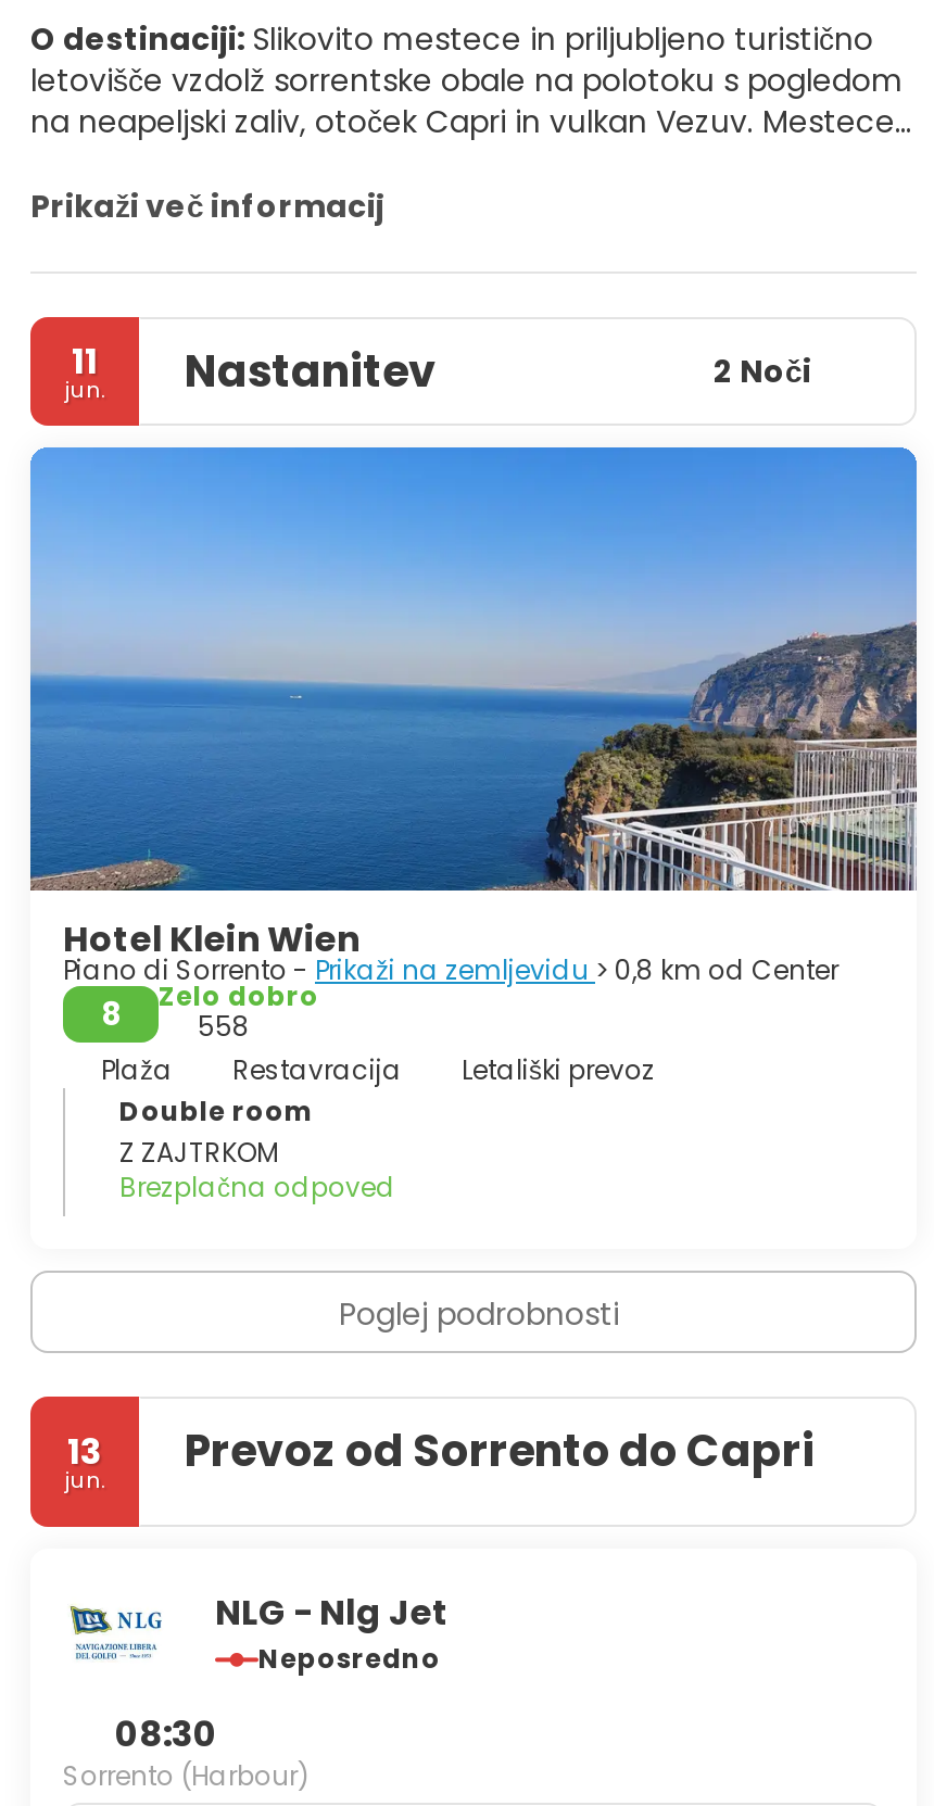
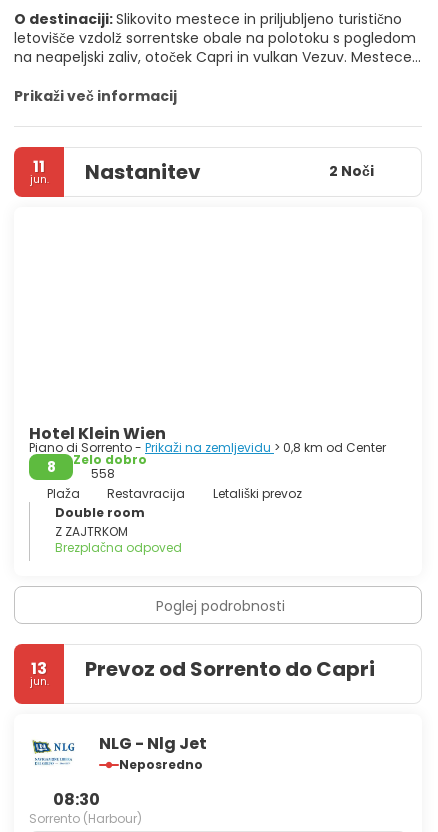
- [image]
